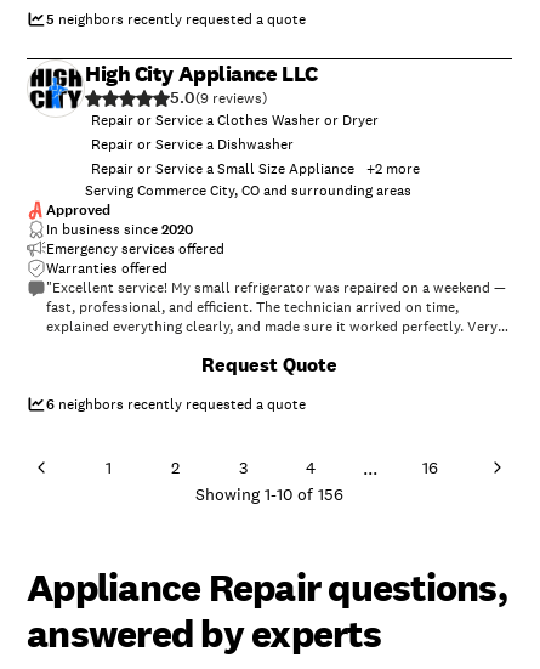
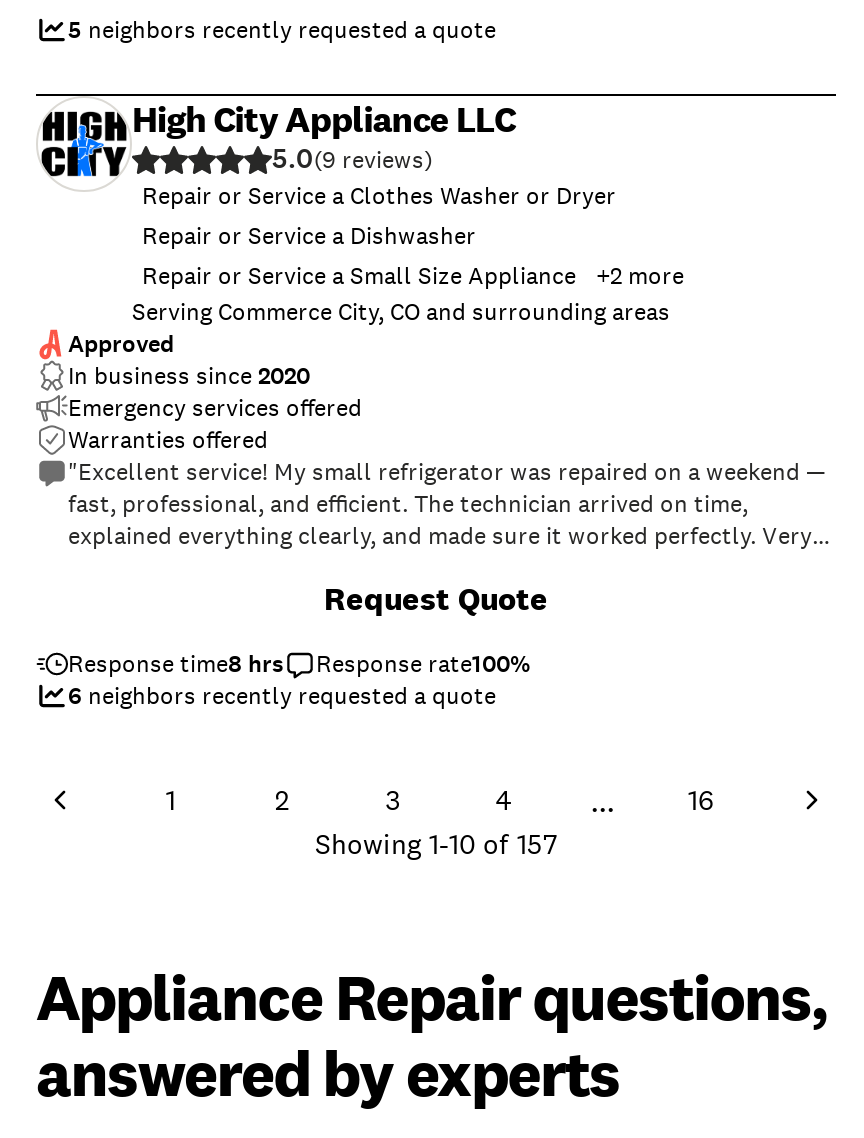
+ Response time8 hrs
+ Response rate100%

- Showing 1-10 of 156
+ Showing 1-10 of 157
